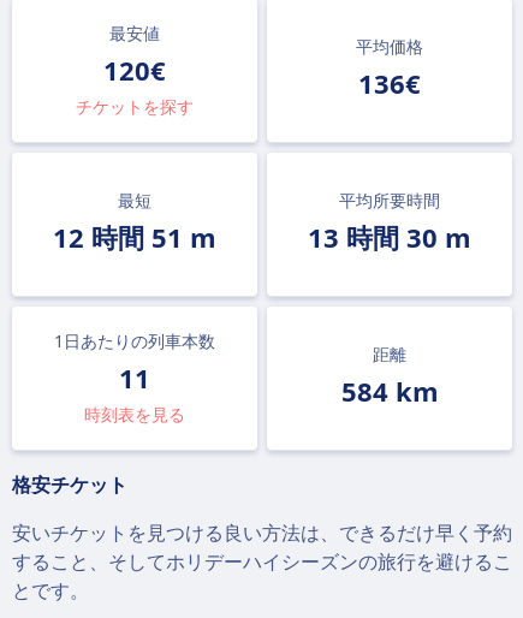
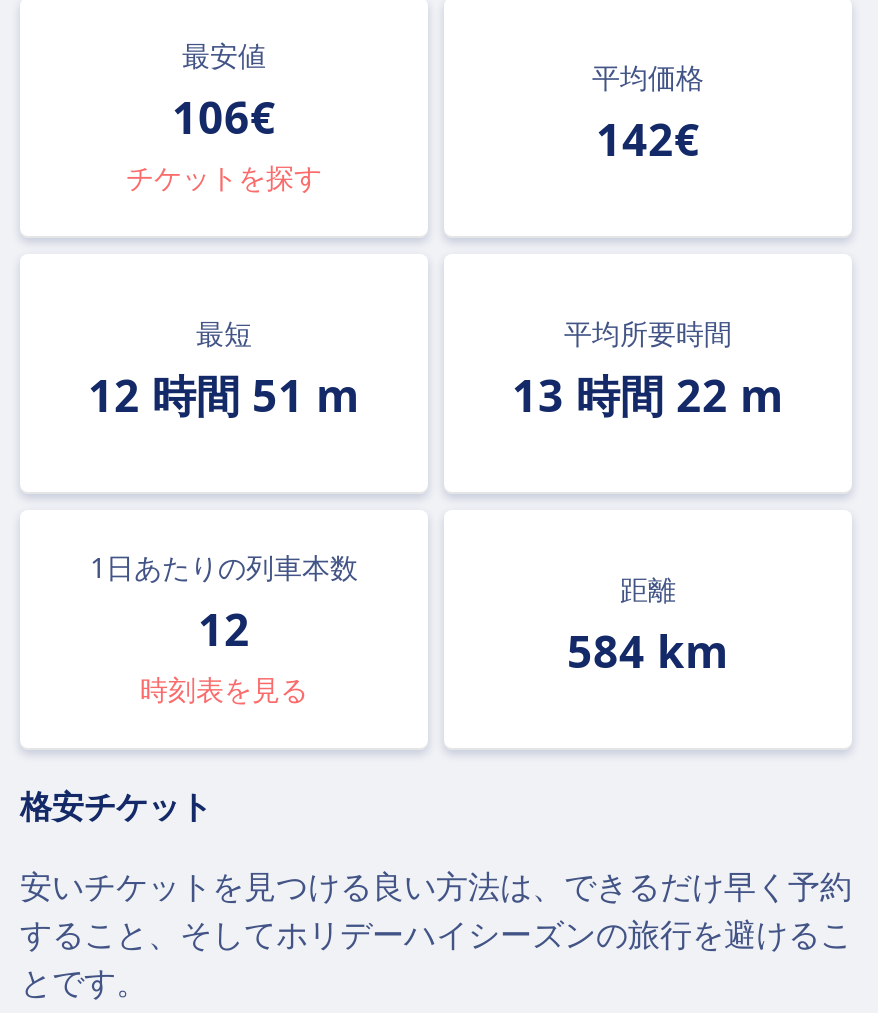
- 120€
+ 106€

- 136€
+ 142€

- 13 時間 30 m
+ 13 時間 22 m

- 11
+ 12
